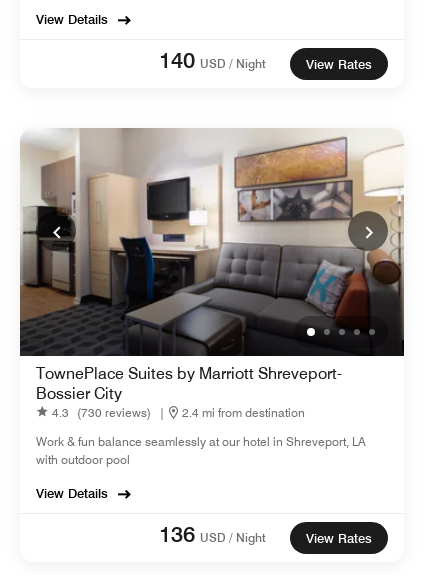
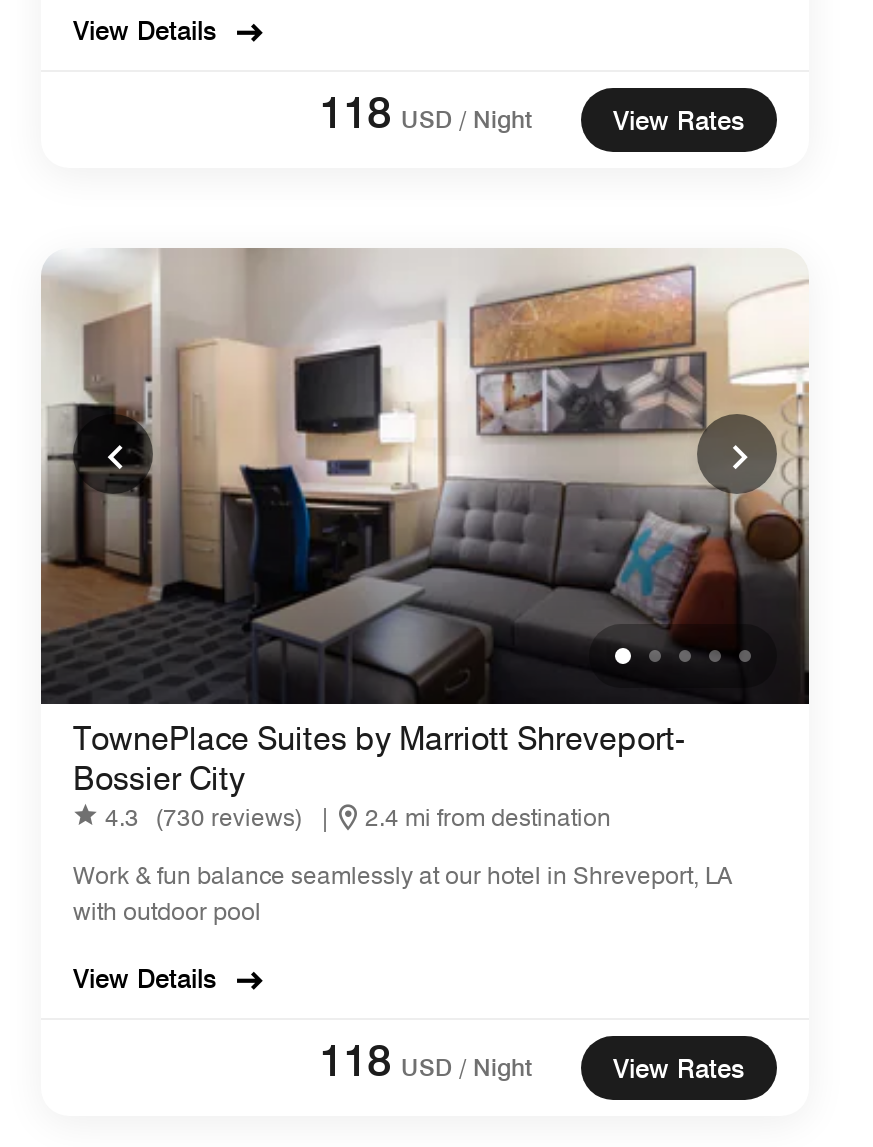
- 140 USD / Night
+ 118 USD / Night

- 136 USD / Night
+ 118 USD / Night
